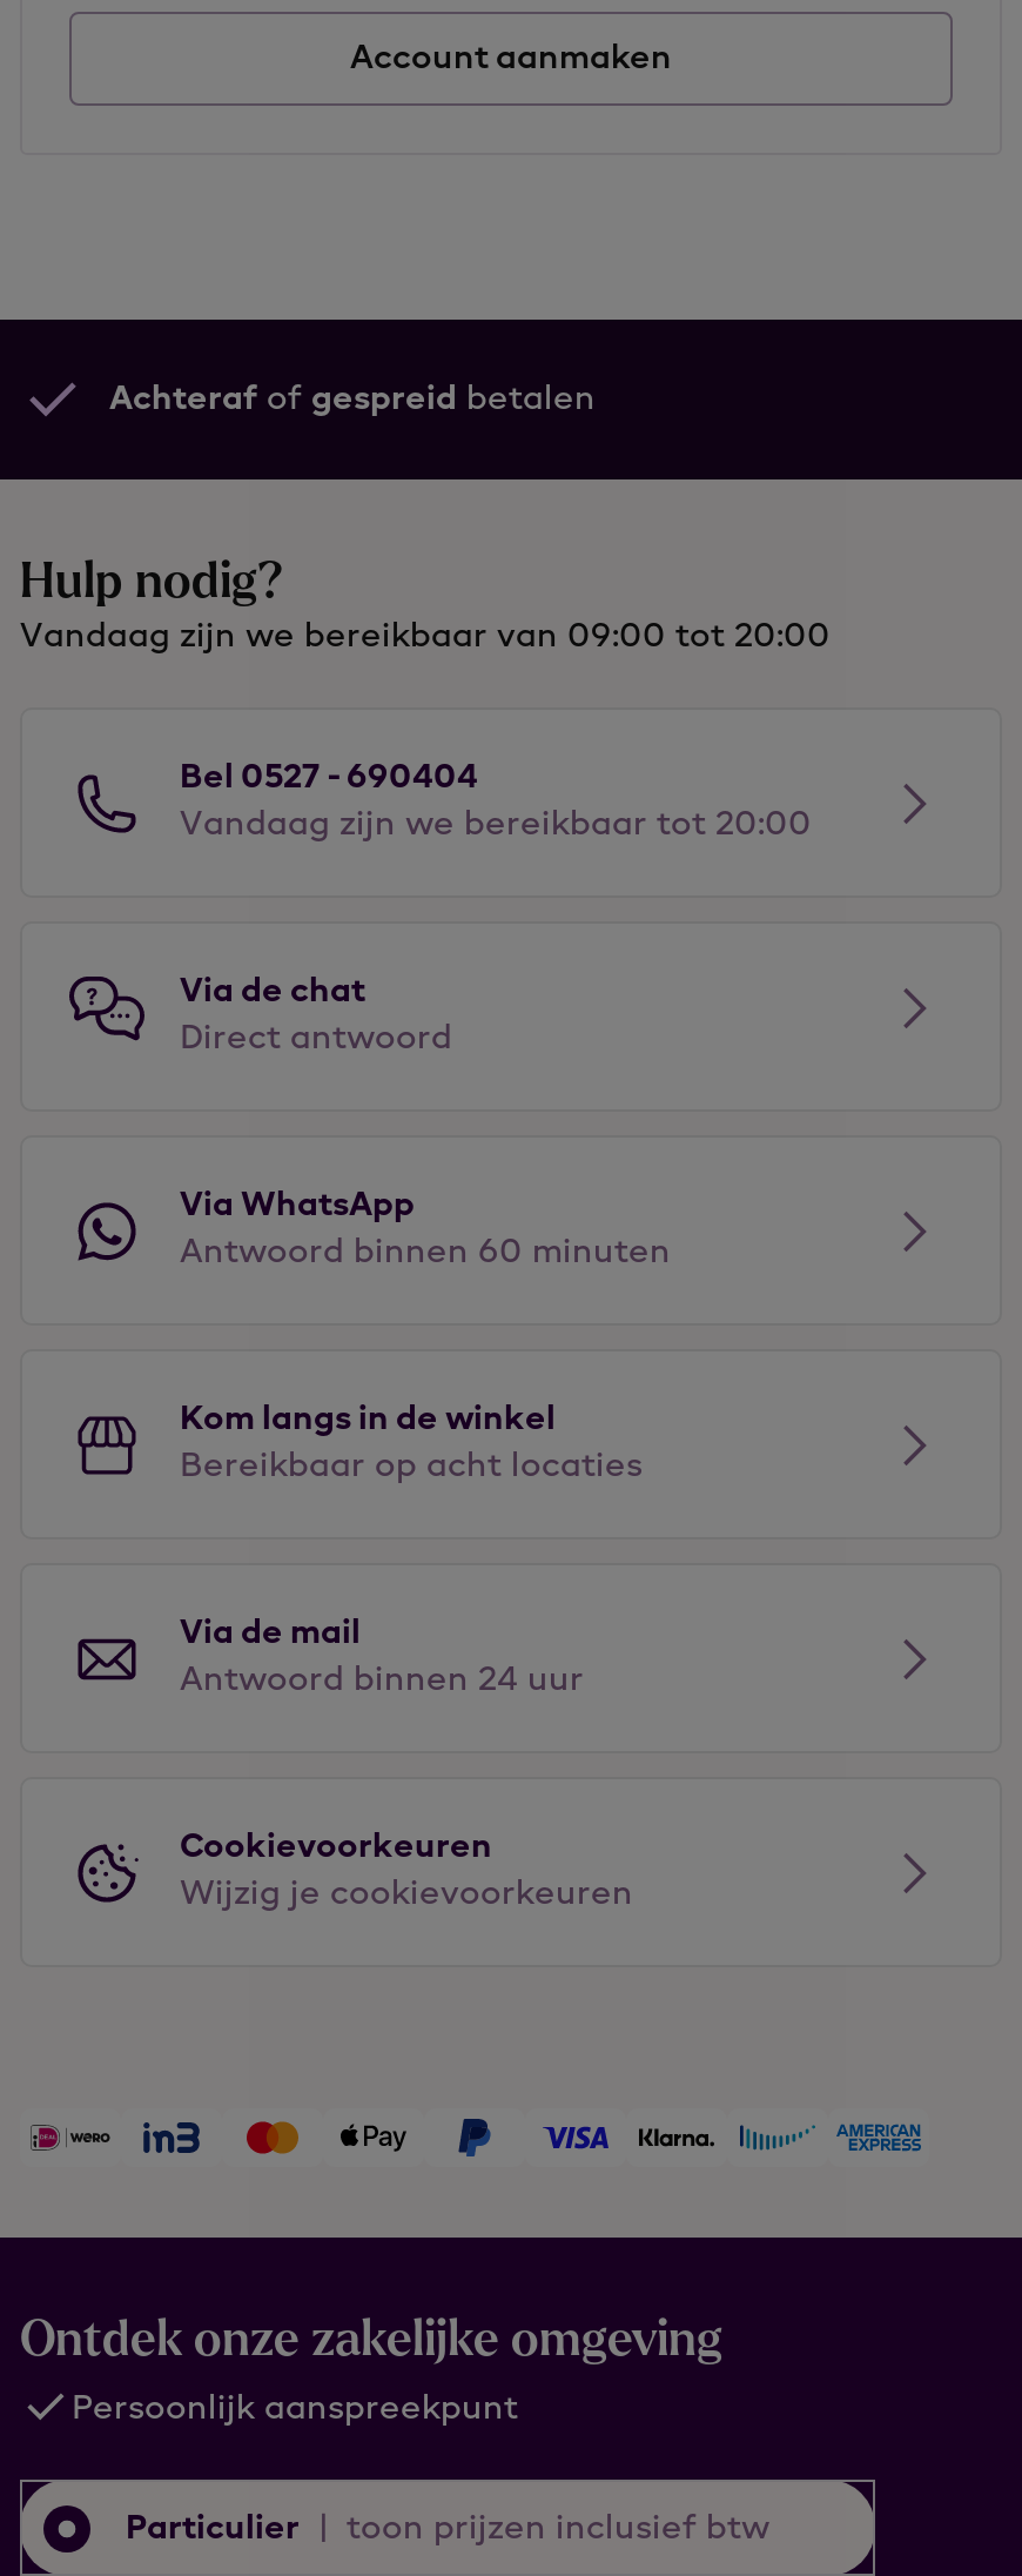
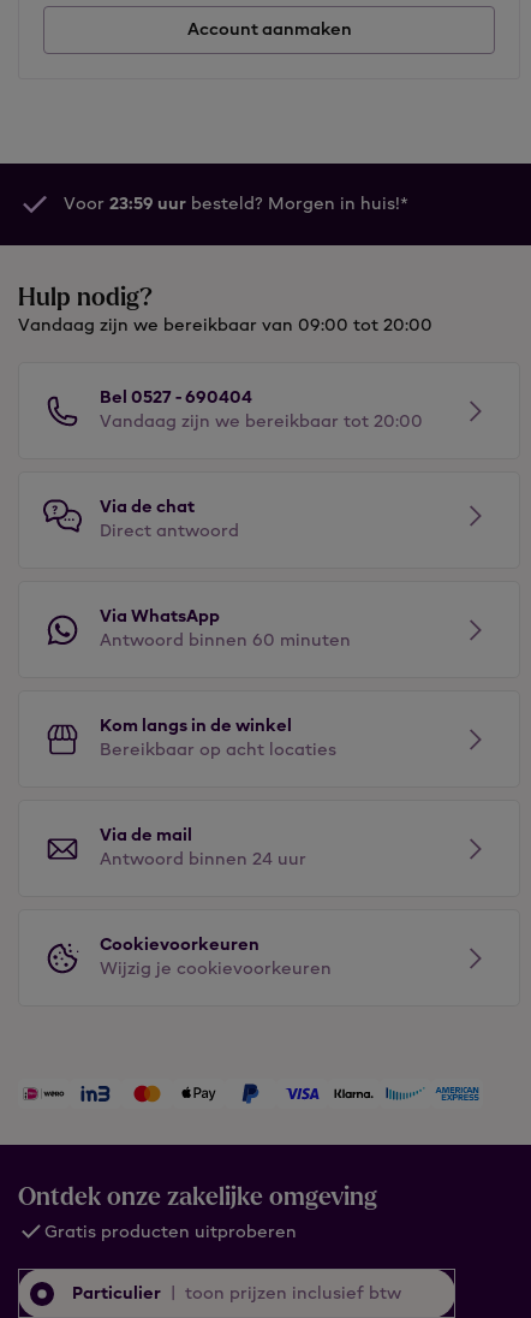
- Achteraf of gespreid betalen
+ Voor 23:59 uur besteld? Morgen in huis!*

- Persoonlijk aanspreekpunt
+ Gratis producten uitproberen
